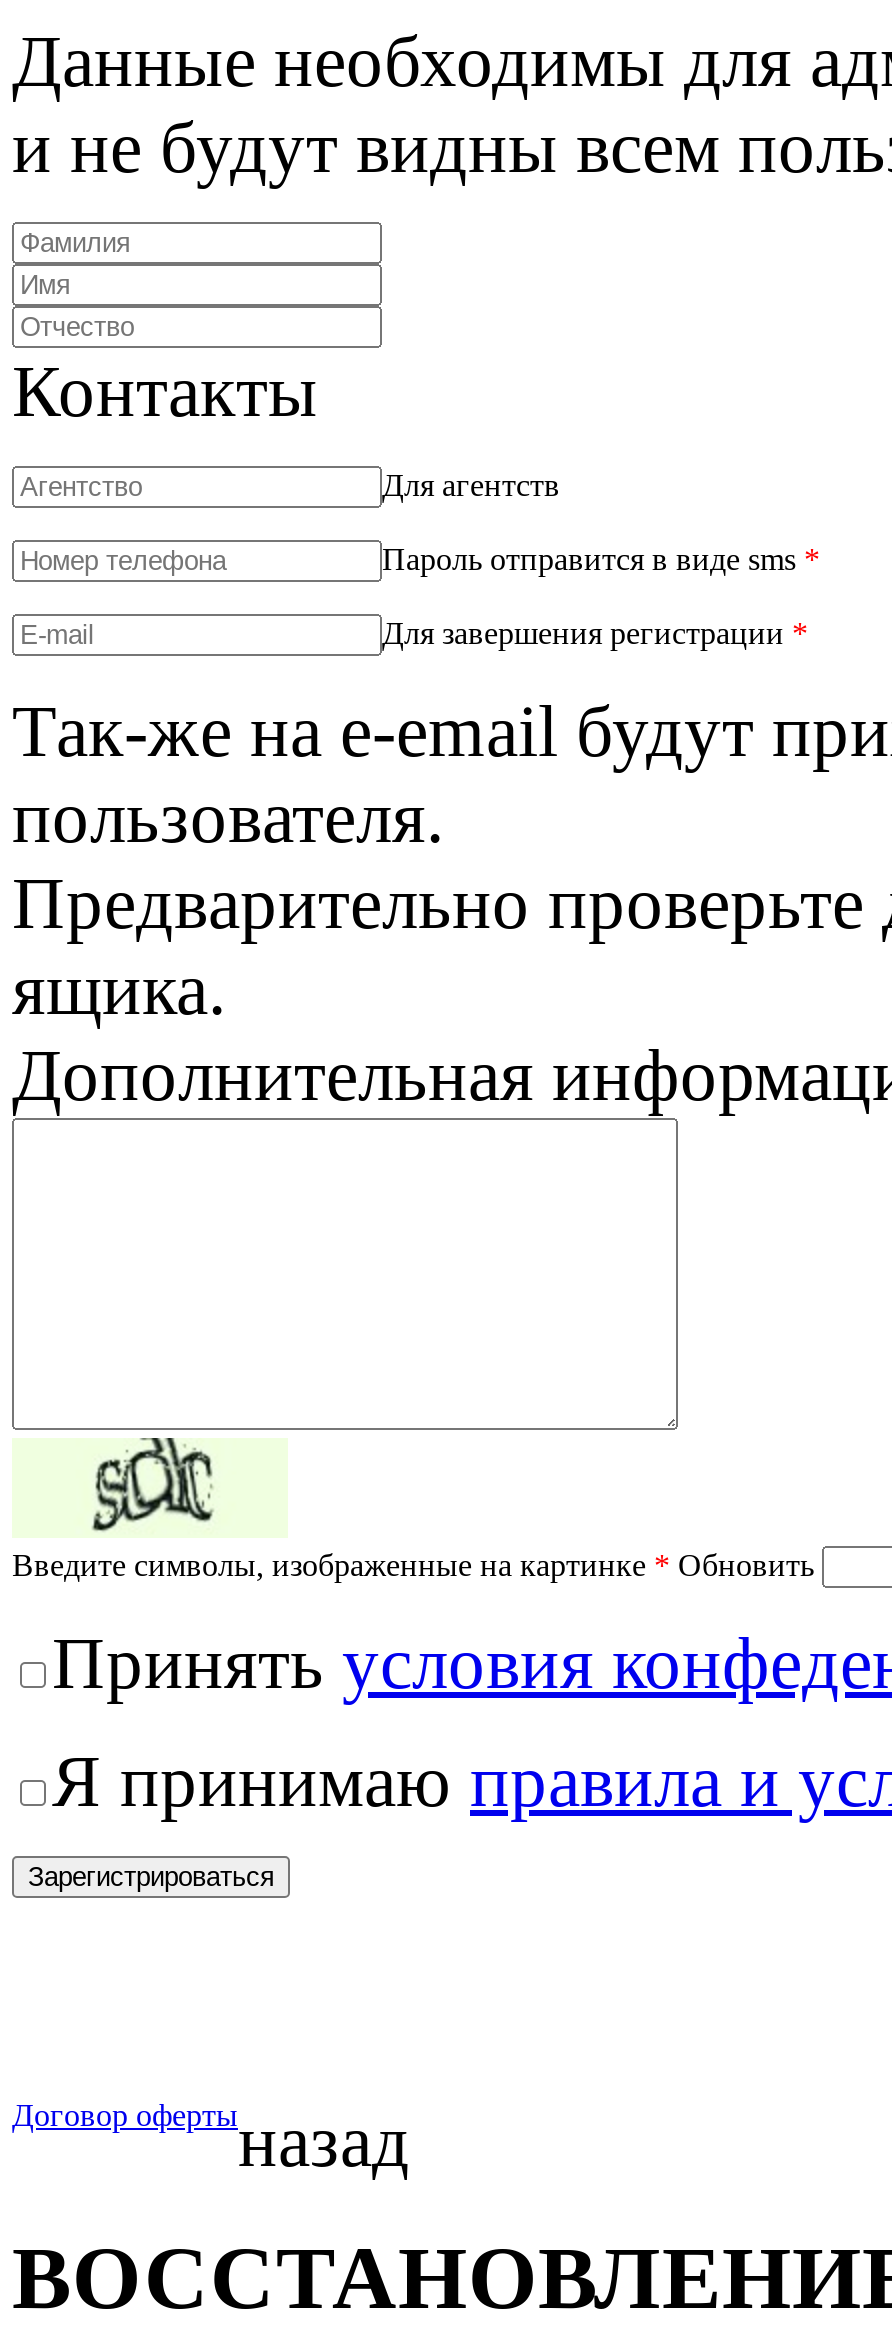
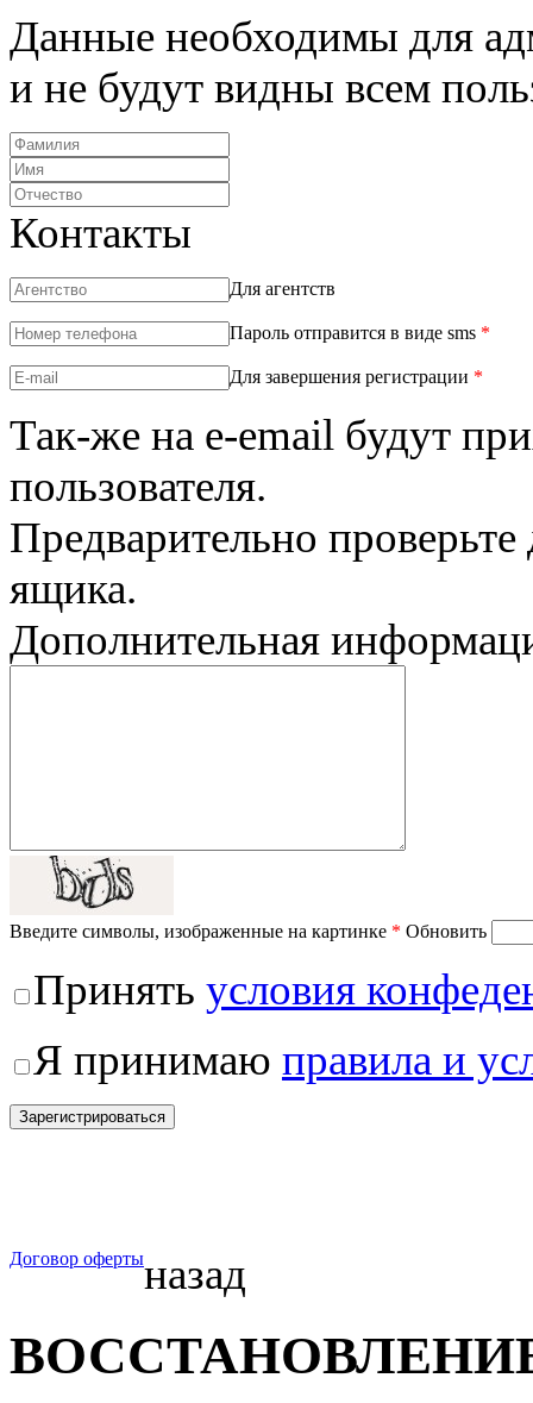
- [image]
+ [image]
